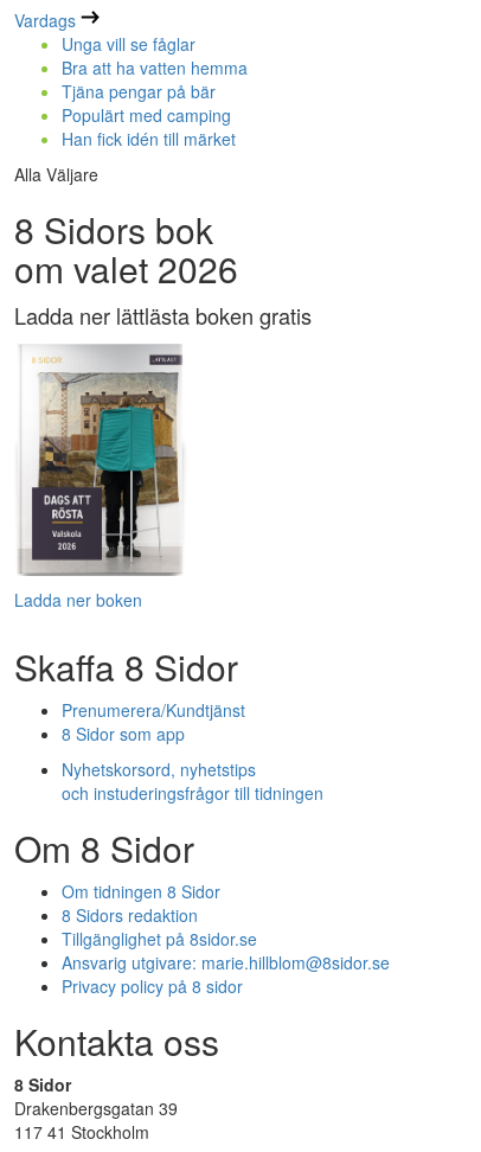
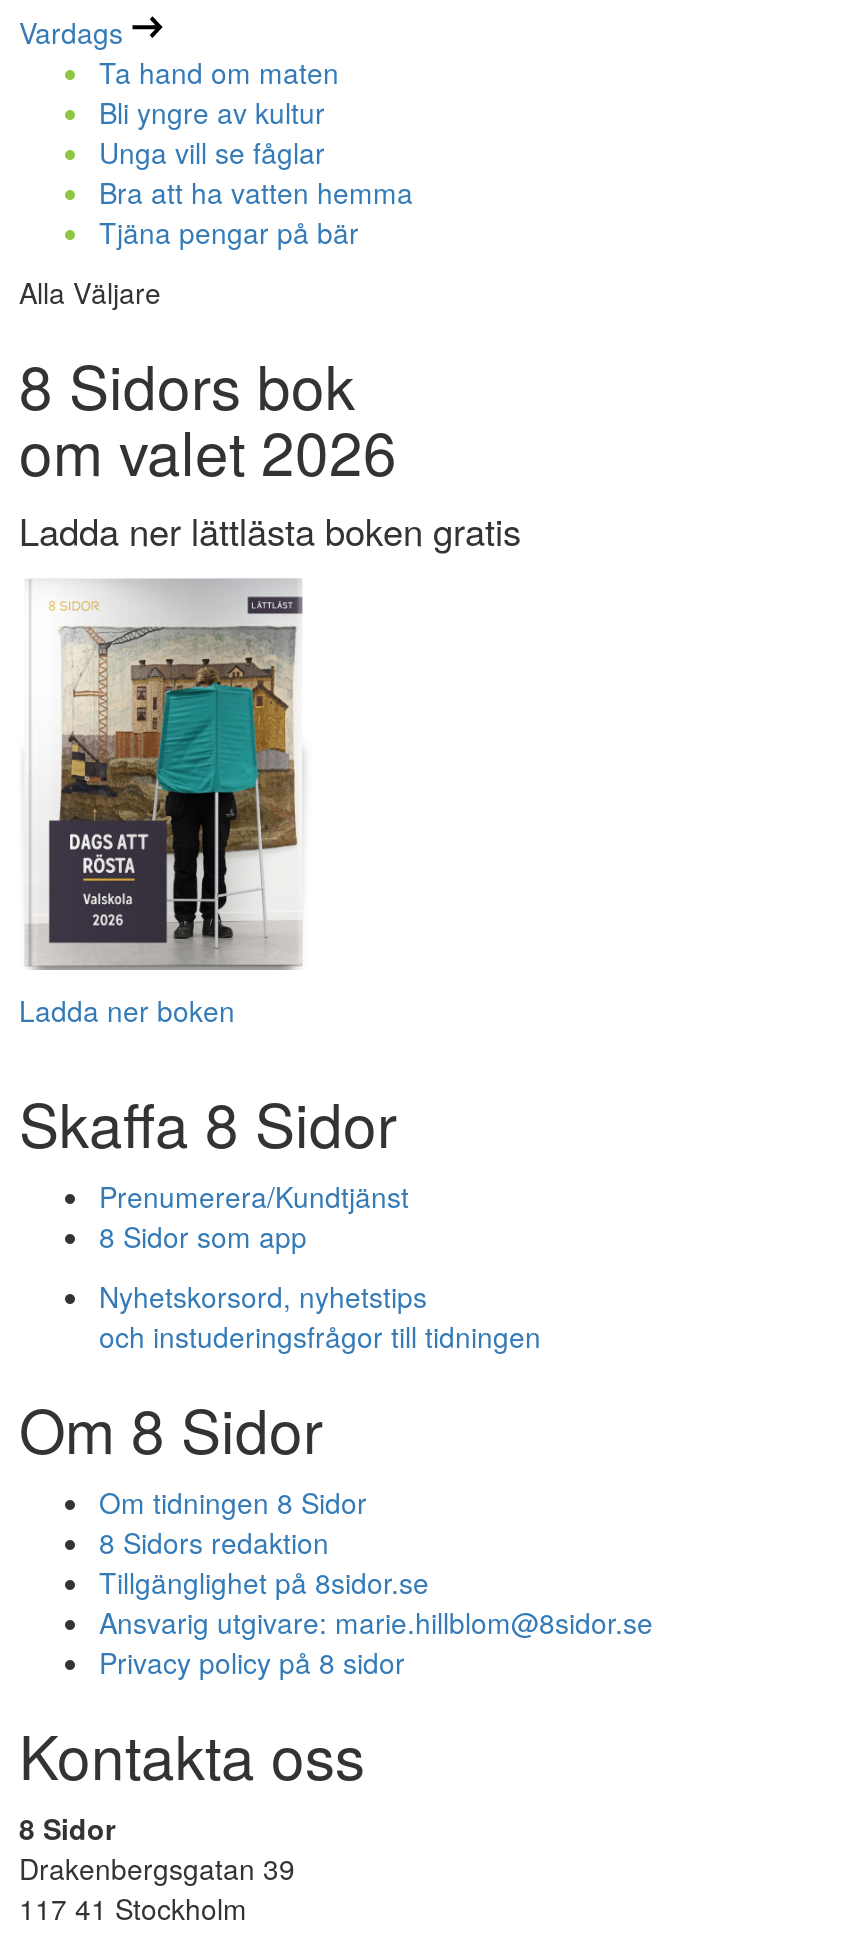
+ Ta hand om maten
+ Bli yngre av kultur

moved down: Unga vill se fåglar | Bra att ha vatten hemma | Tjäna pengar på bär

- Populärt med camping
- Han fick idén till märket
